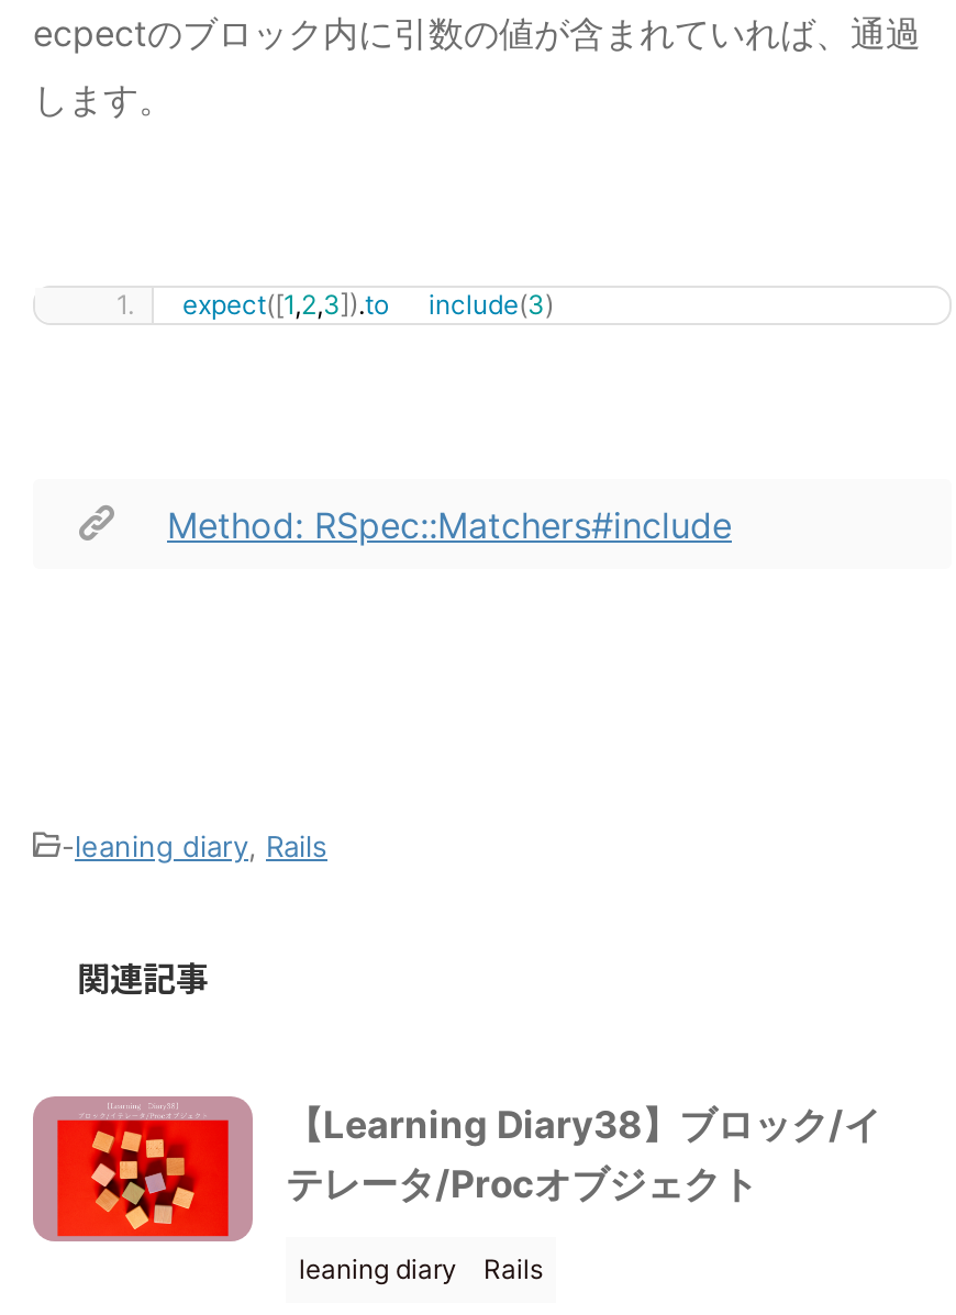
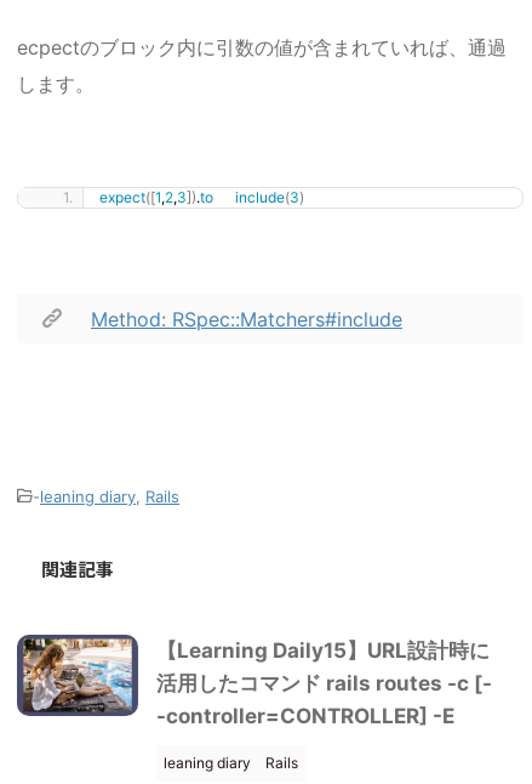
- [image]
- 【Learning Diary38】ブロック/イ
- テレータ/Procオブジェクト
+ [image]
+ 【Learning Daily15】URL設計時に
+ 活用したコマンド rails routes -c [-
+ -controller=CONTROLLER] -E
